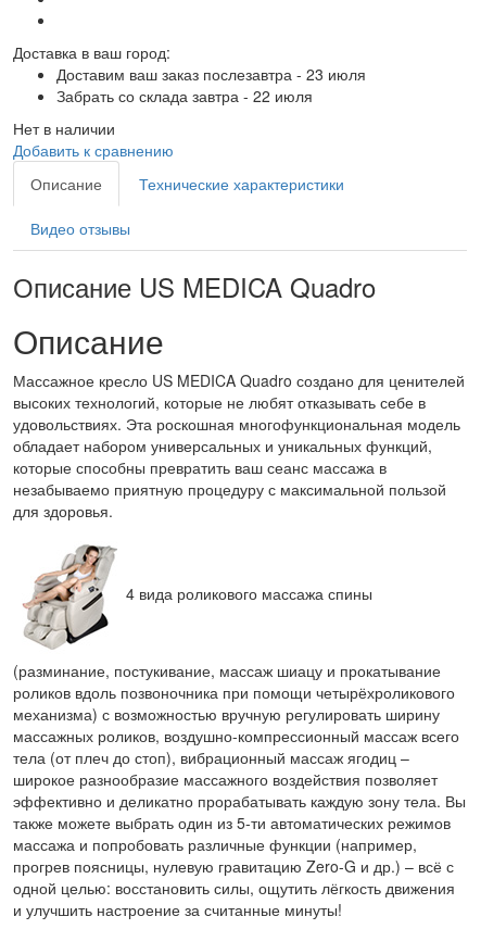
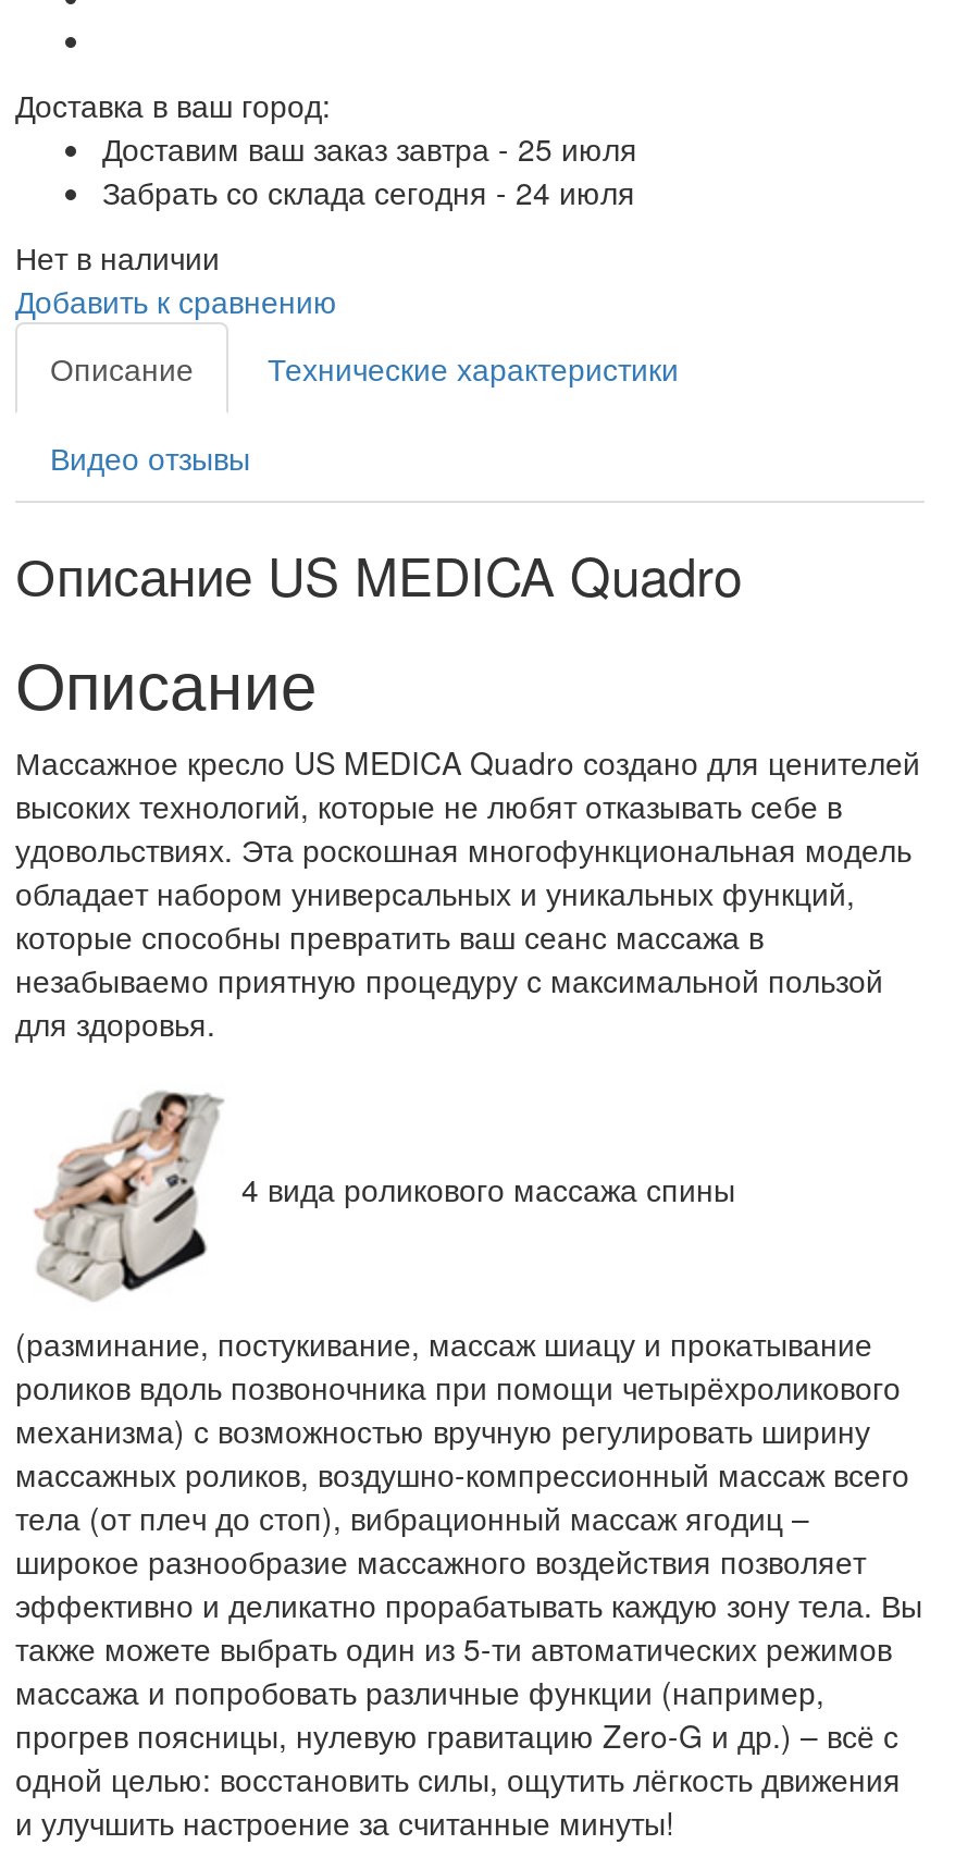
- Доставим ваш заказ послезавтра - 23 июля
+ Доставим ваш заказ завтра - 25 июля

- Забрать со склада завтра - 22 июля
+ Забрать со склада сегодня - 24 июля
